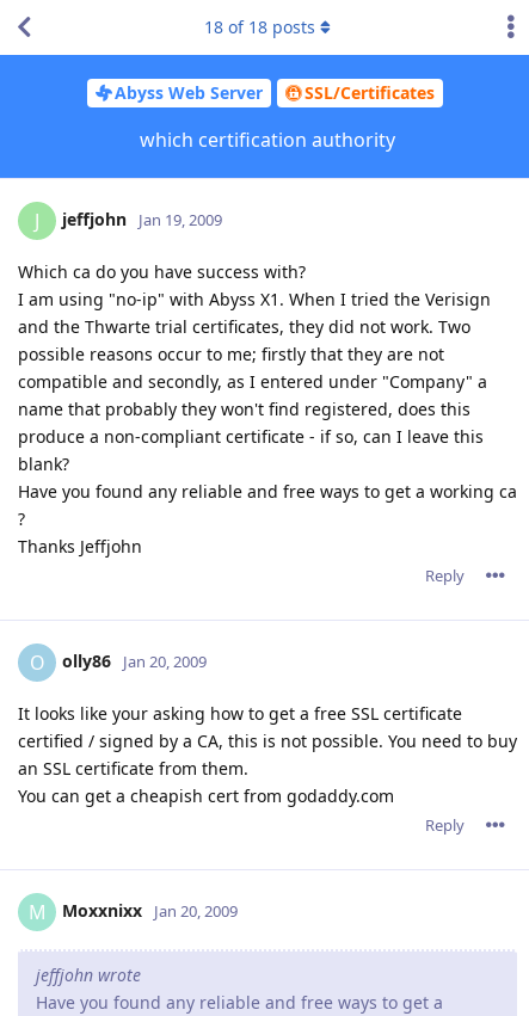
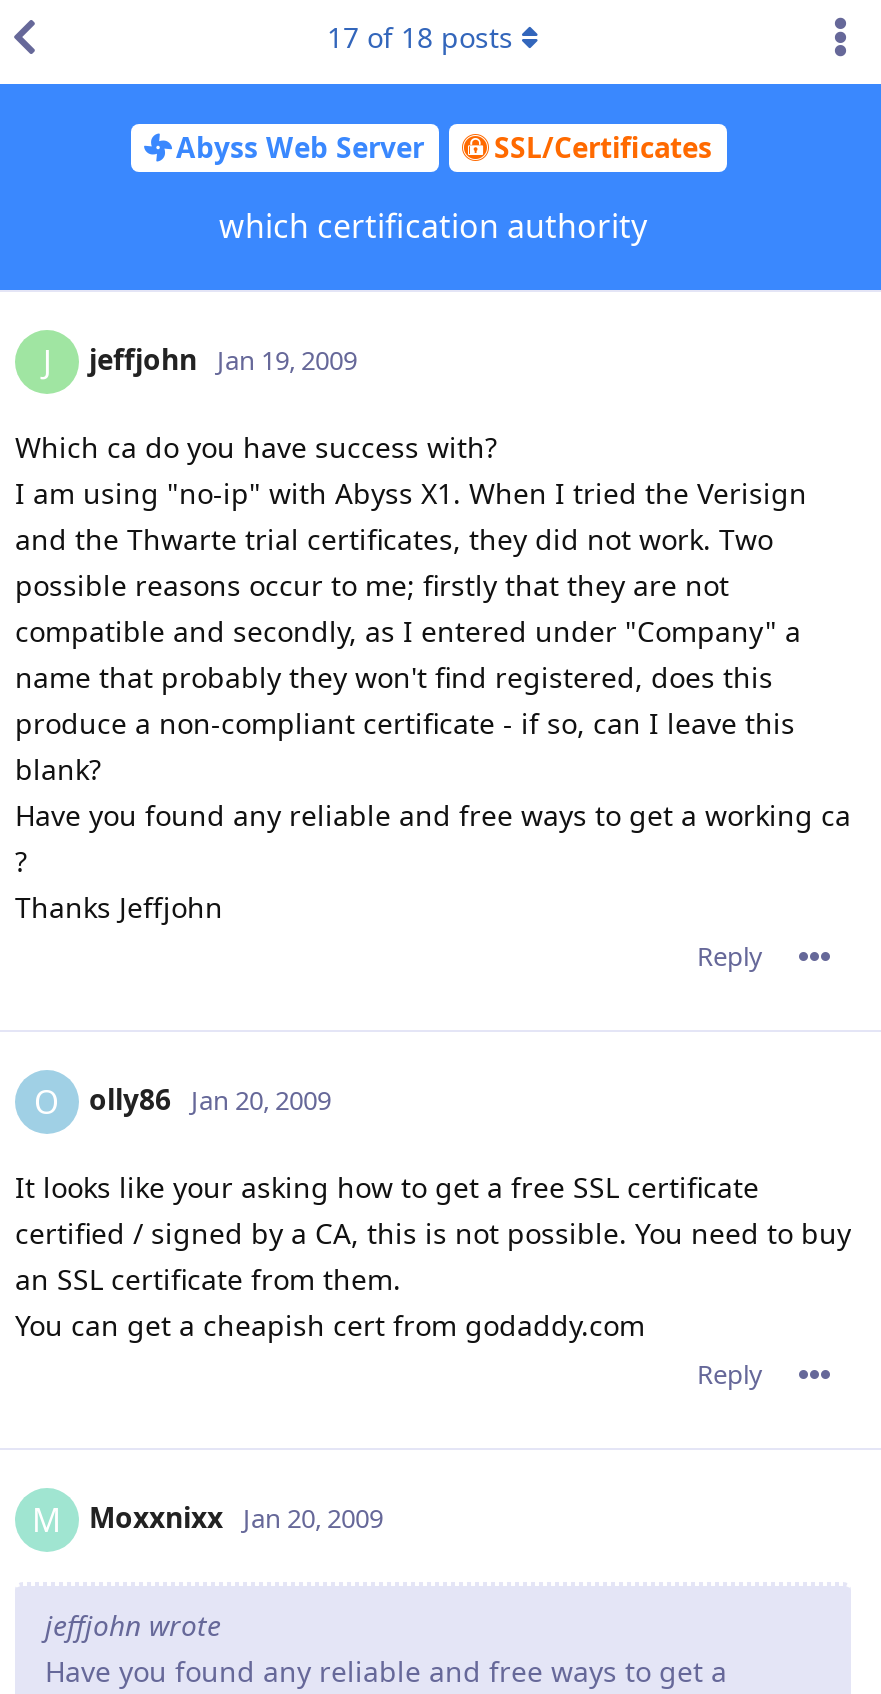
- 18 of 18 posts
+ 17 of 18 posts
